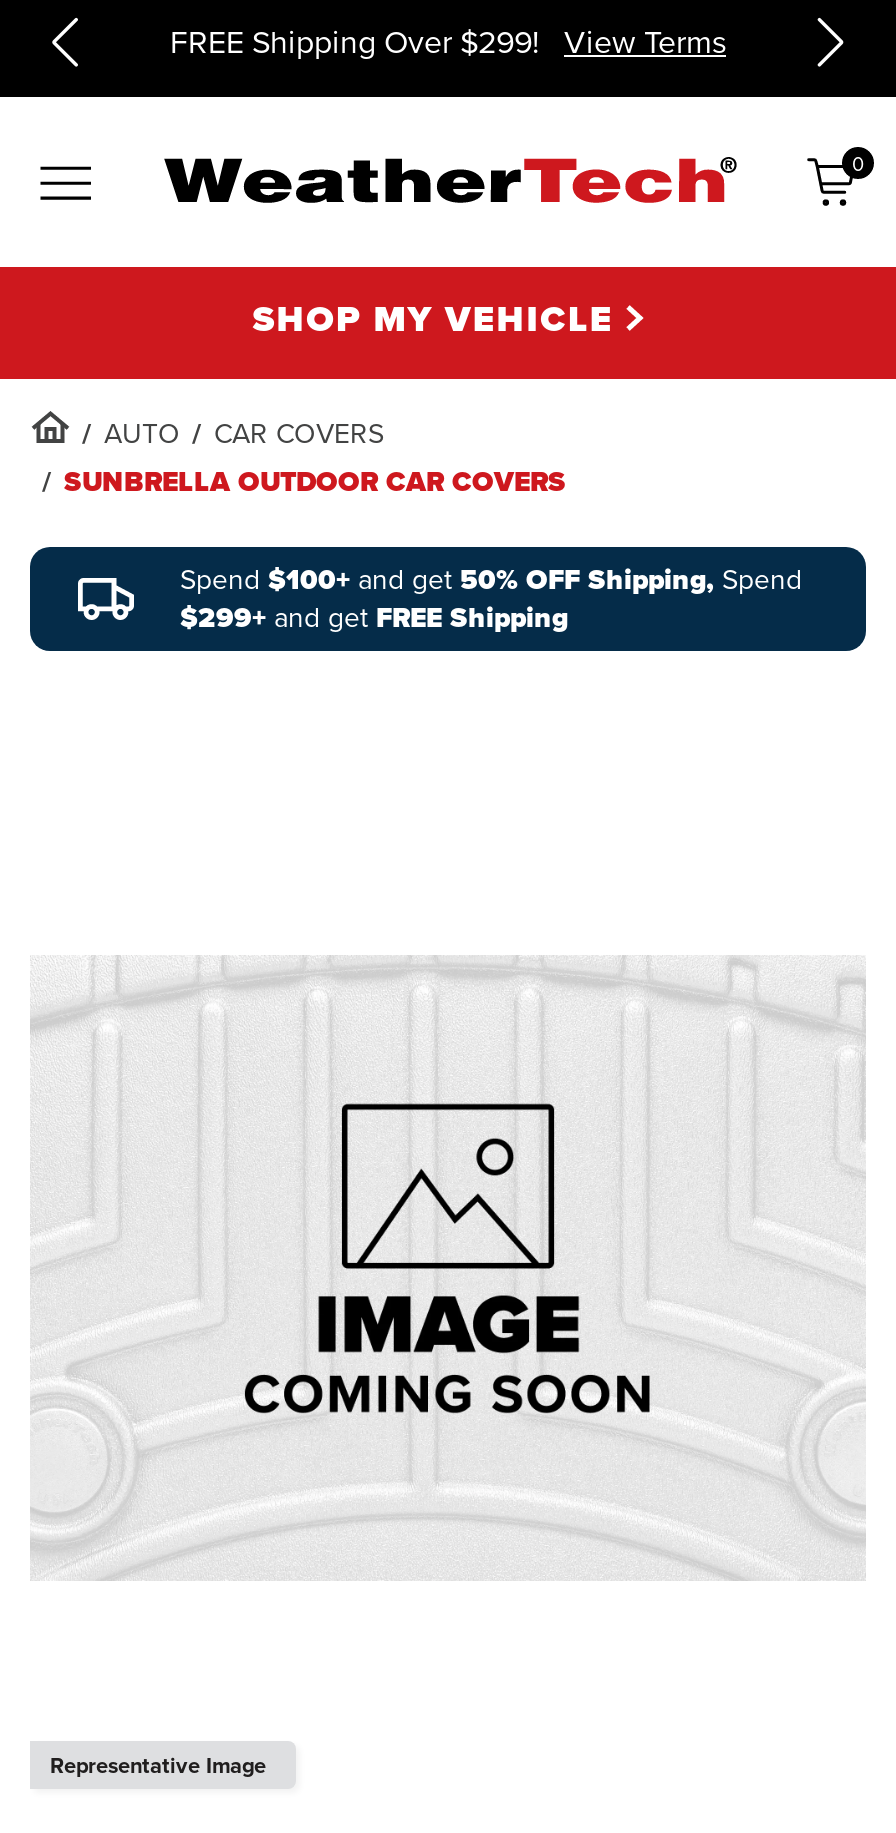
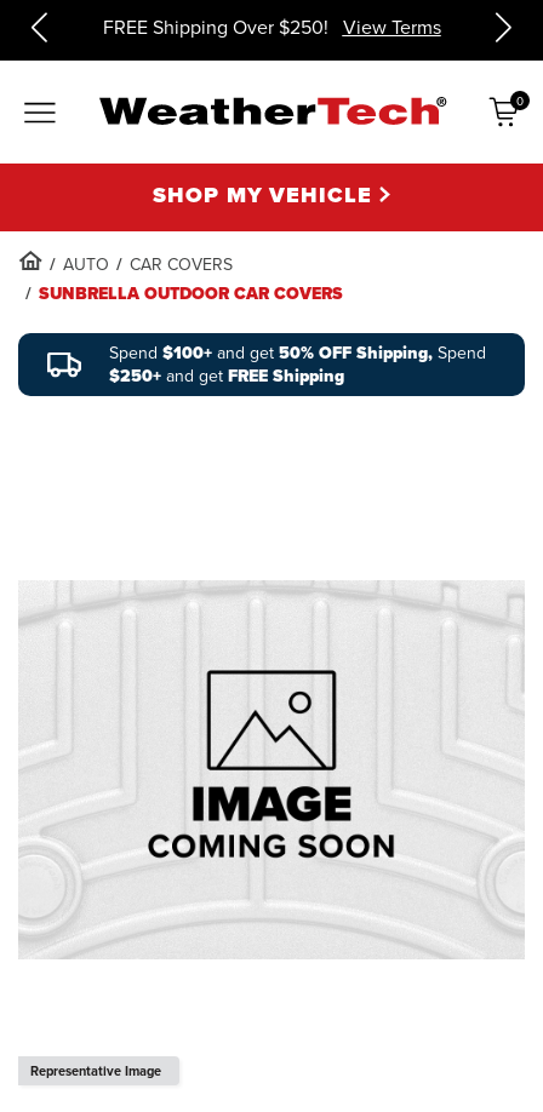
- FREE Shipping Over $299! View Terms
+ FREE Shipping Over $250! View Terms

- $299+ and get FREE Shipping
+ $250+ and get FREE Shipping
